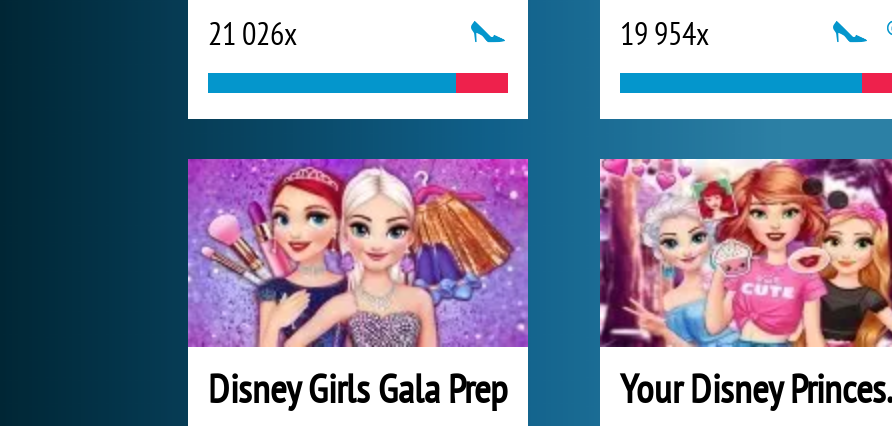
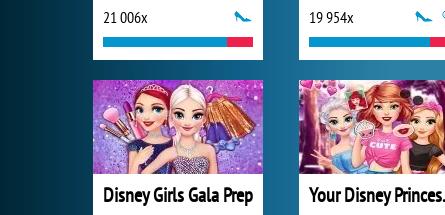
- 21 026x
+ 21 006x
